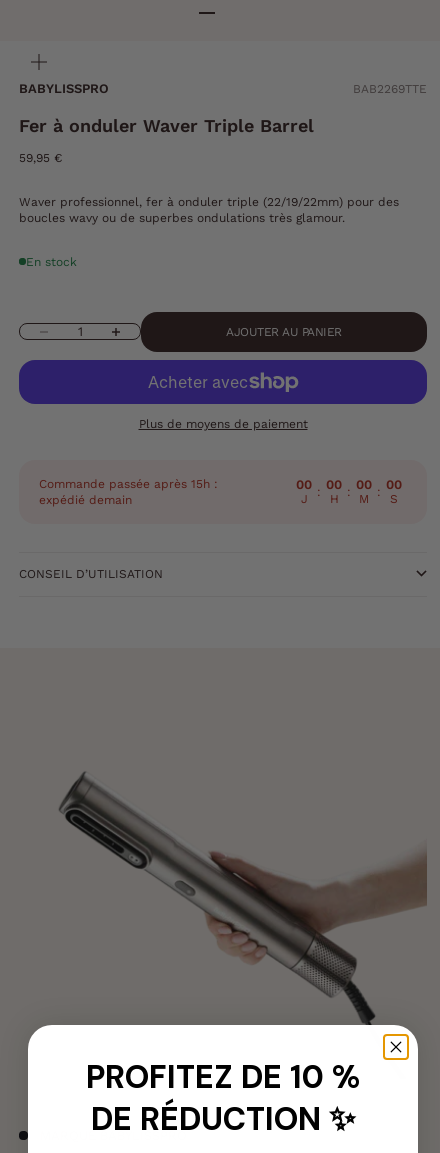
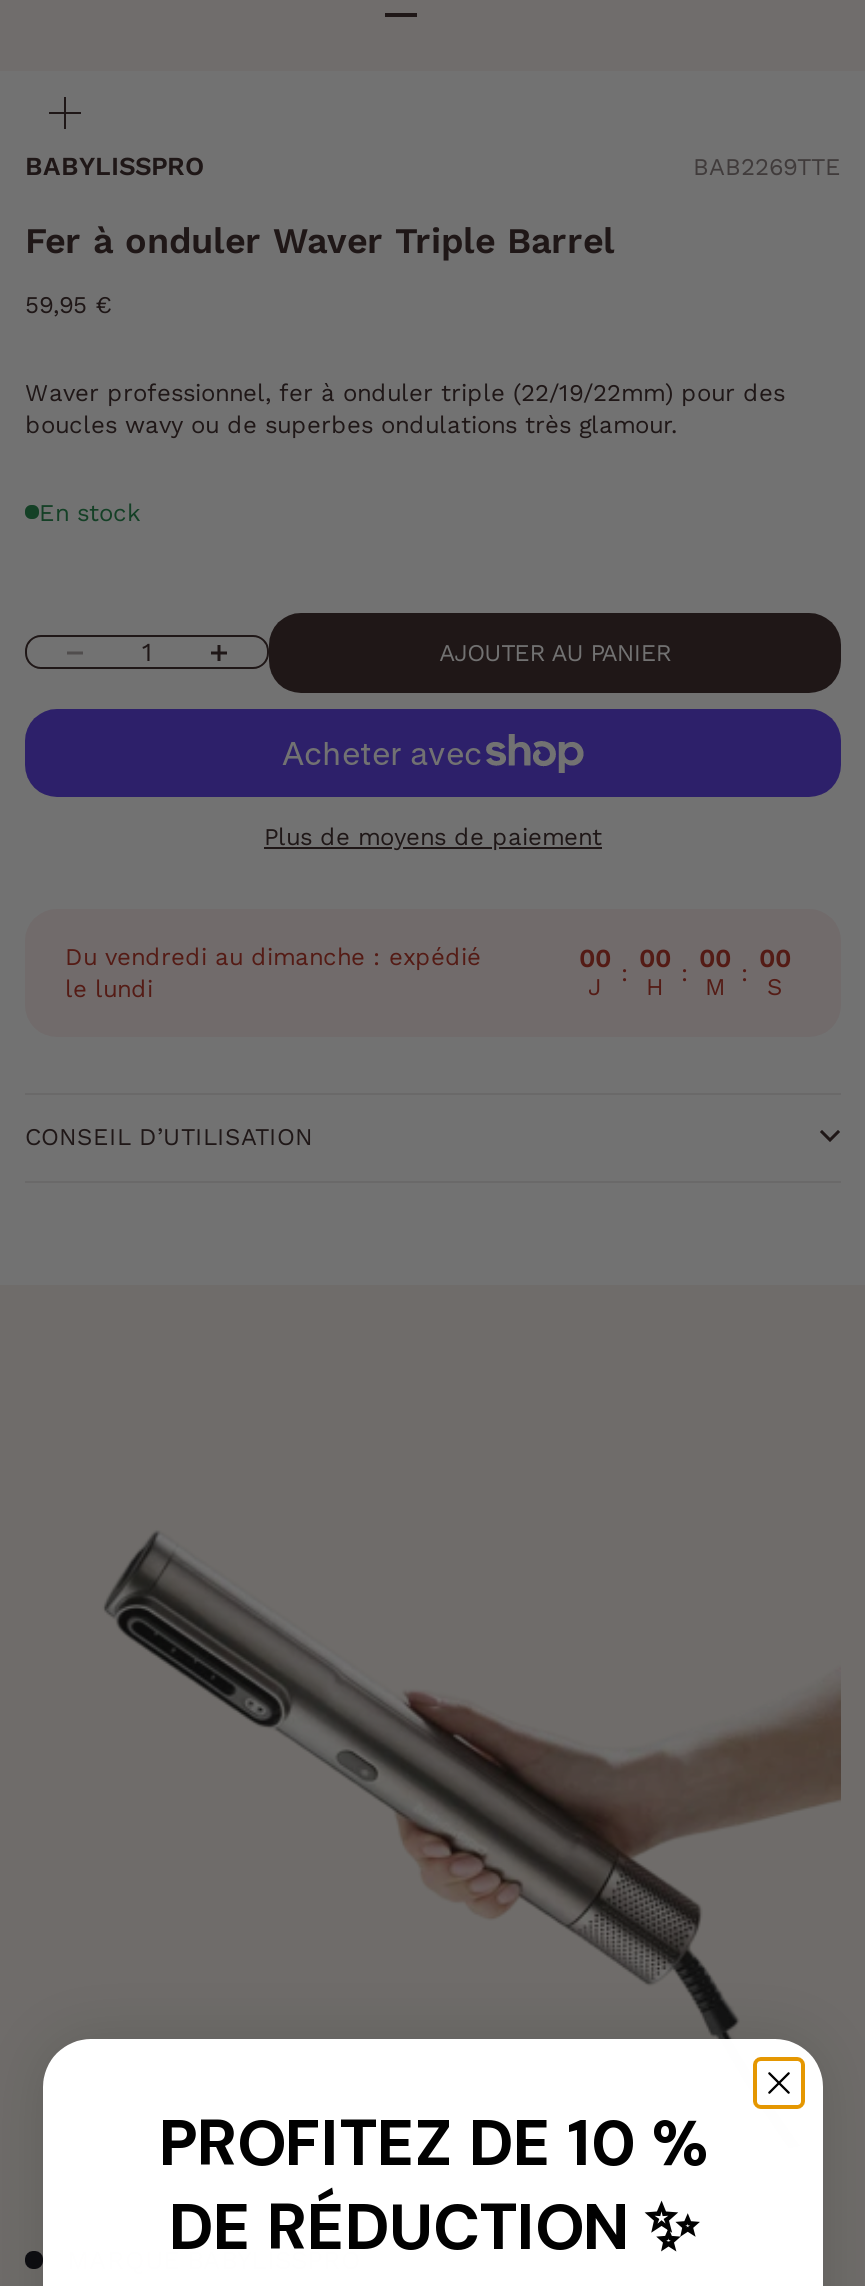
- Commande passée après 15h :
- expédié demain
+ Du vendredi au dimanche : expédié
+ le lundi
